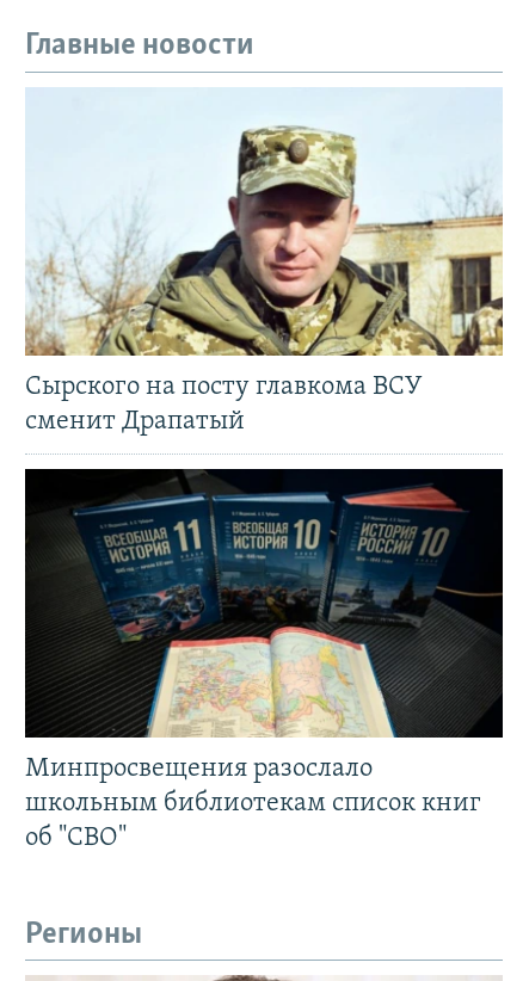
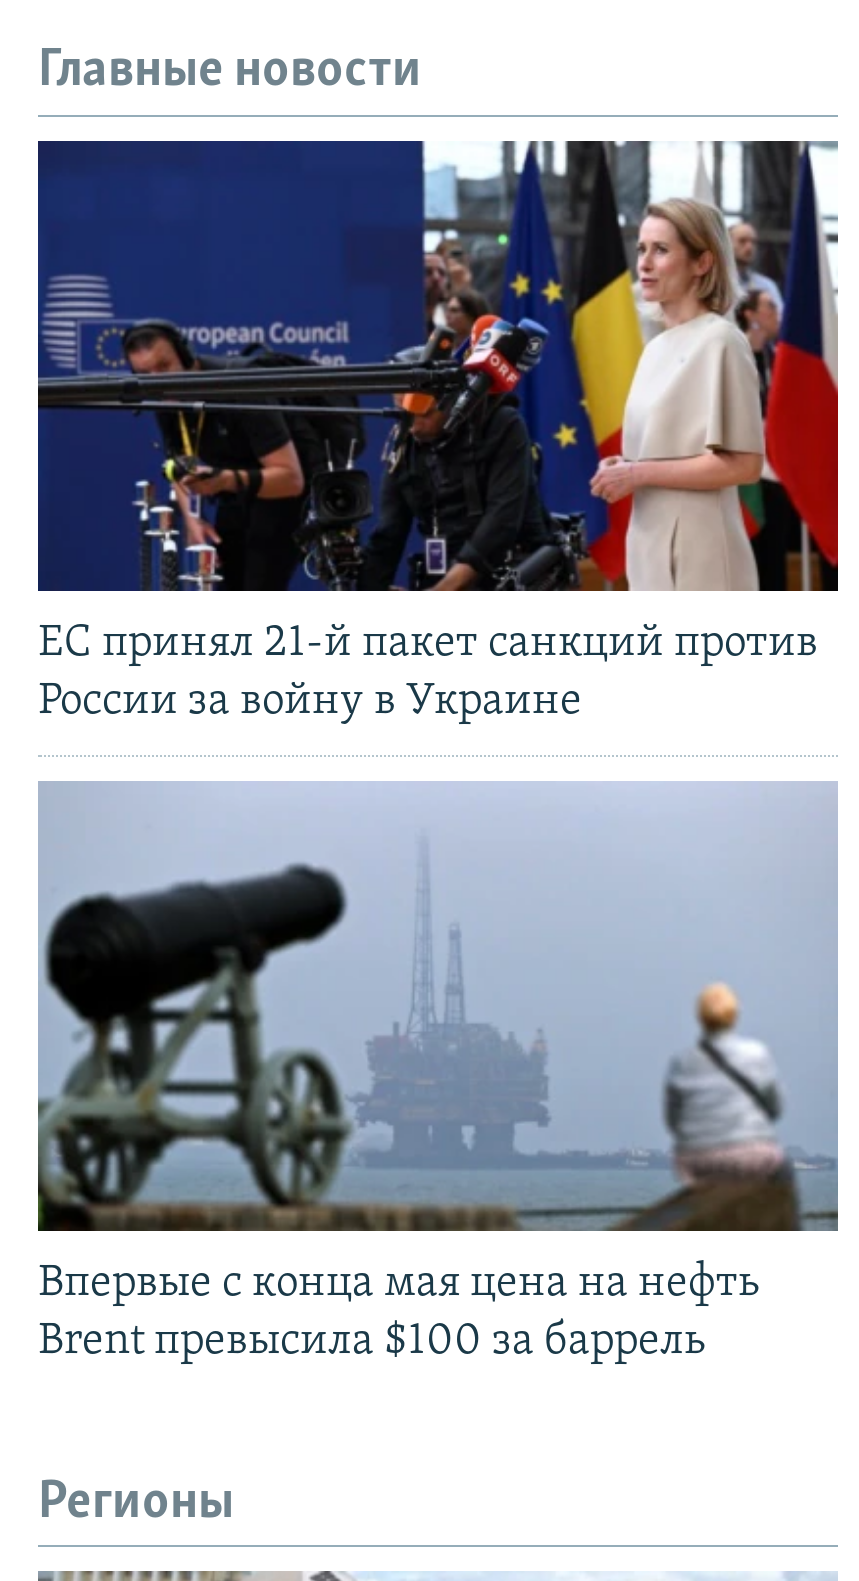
- [image]
- Сырского на посту главкома ВСУ
- сменит Драпатый
+ [image]
+ ЕС принял 21-й пакет санкций против
+ России за войну в Украине

- [image]
- Минпросвещения разослало
- школьным библиотекам список книг
- об "СВО"
+ [image]
+ Впервые с конца мая цена на нефть
+ Brent превысила $100 за баррель
